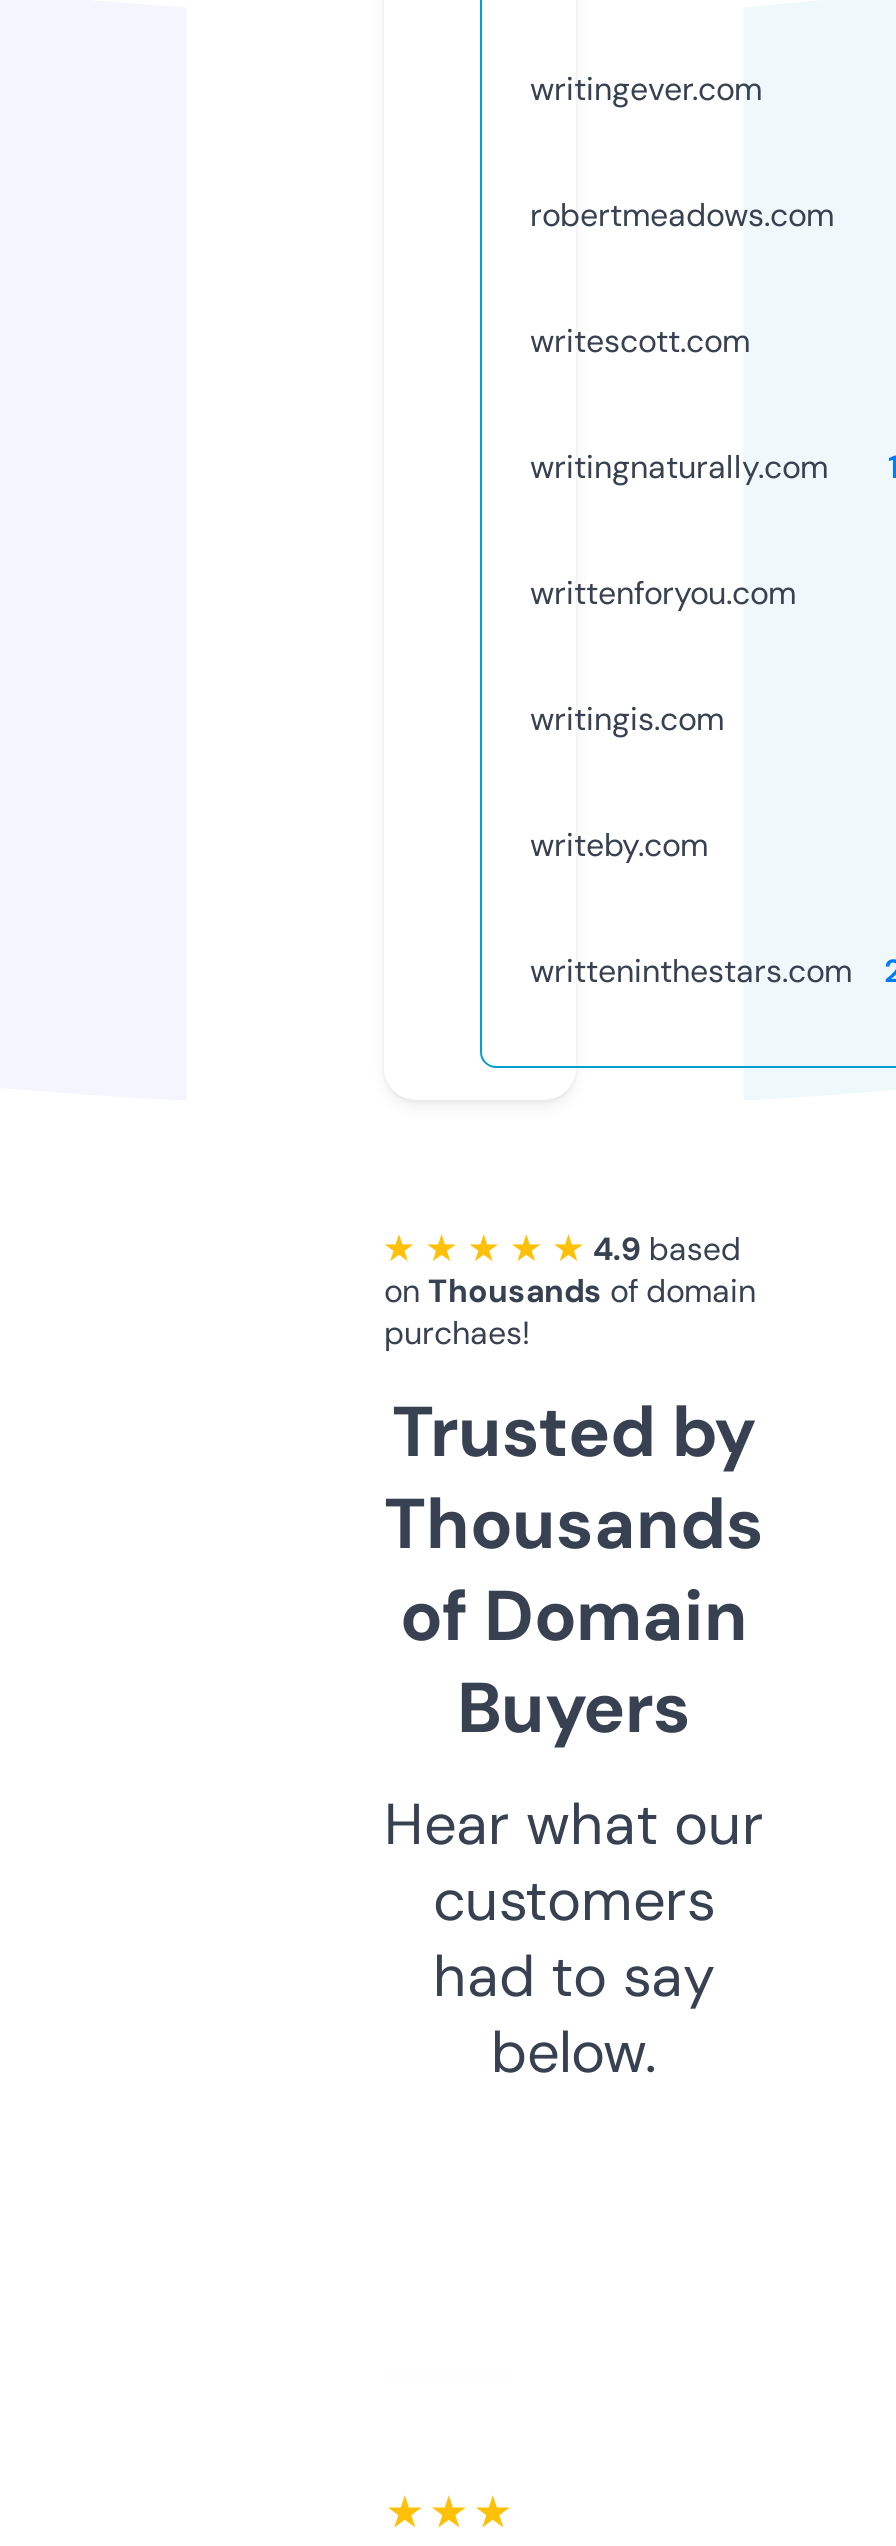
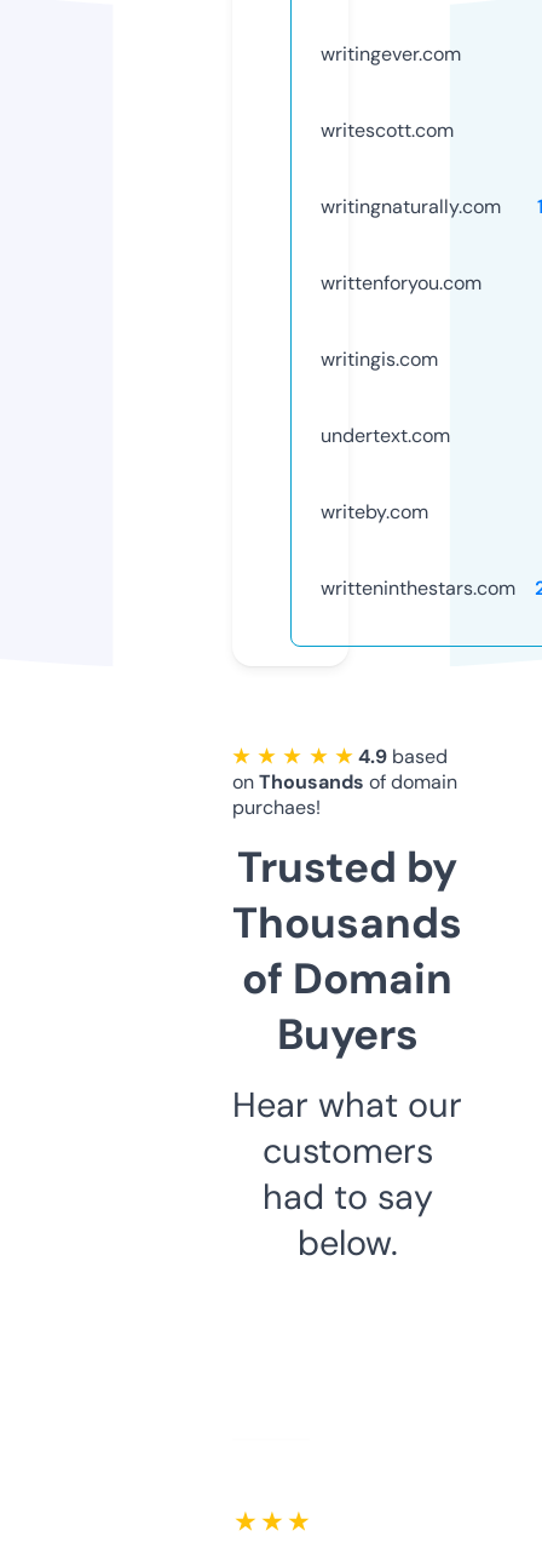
- robertmeadows.com

moved up: writescott.com | writingnaturally.com | writtenforyou.com | writingis.com

+ undertext.com
